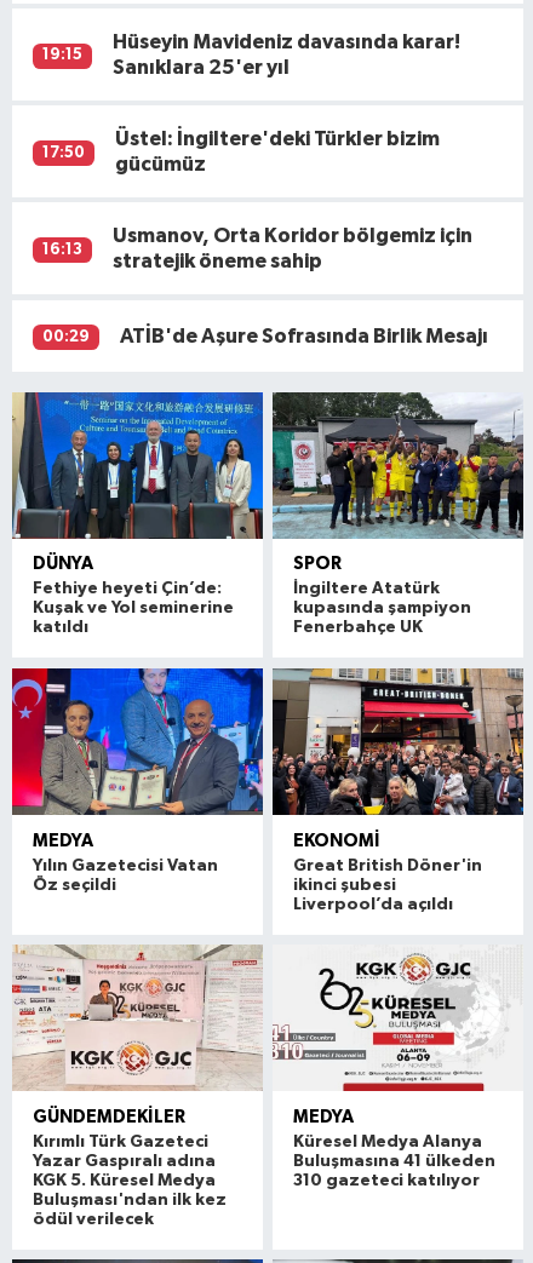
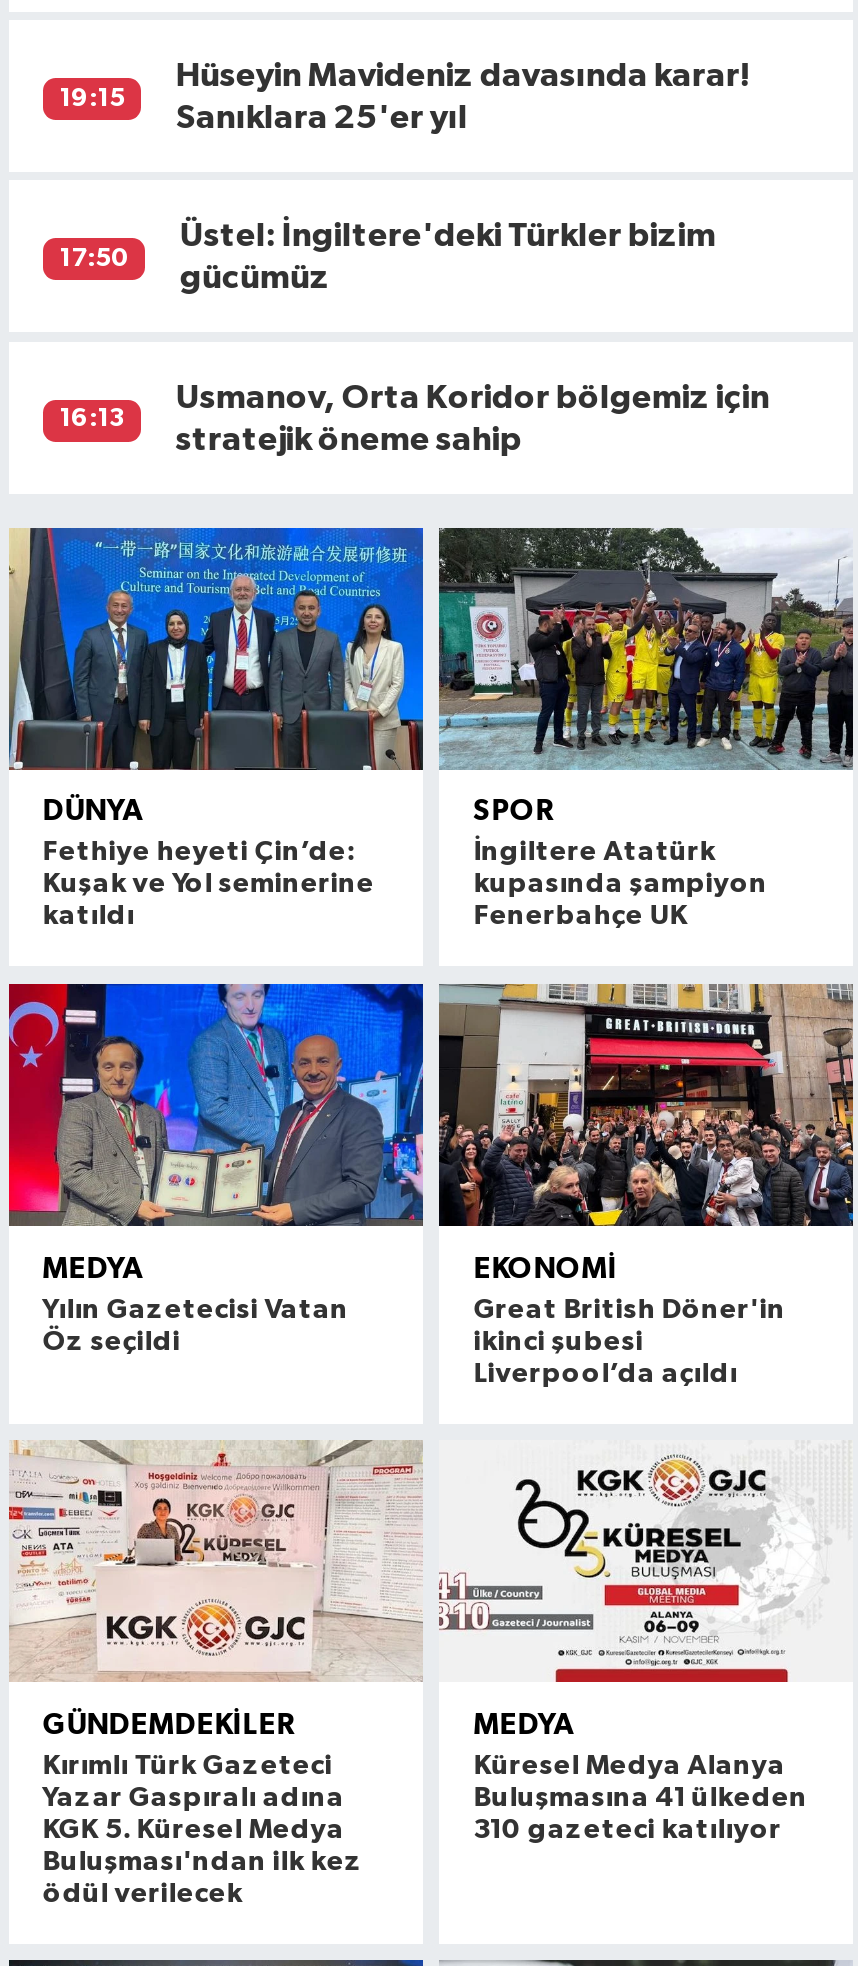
- 00:29
- ATİB'de Aşure Sofrasında Birlik Mesajı
